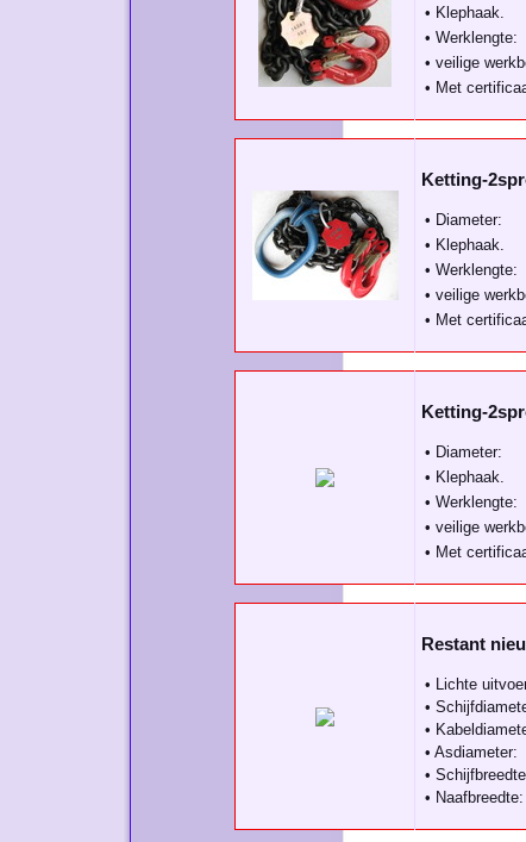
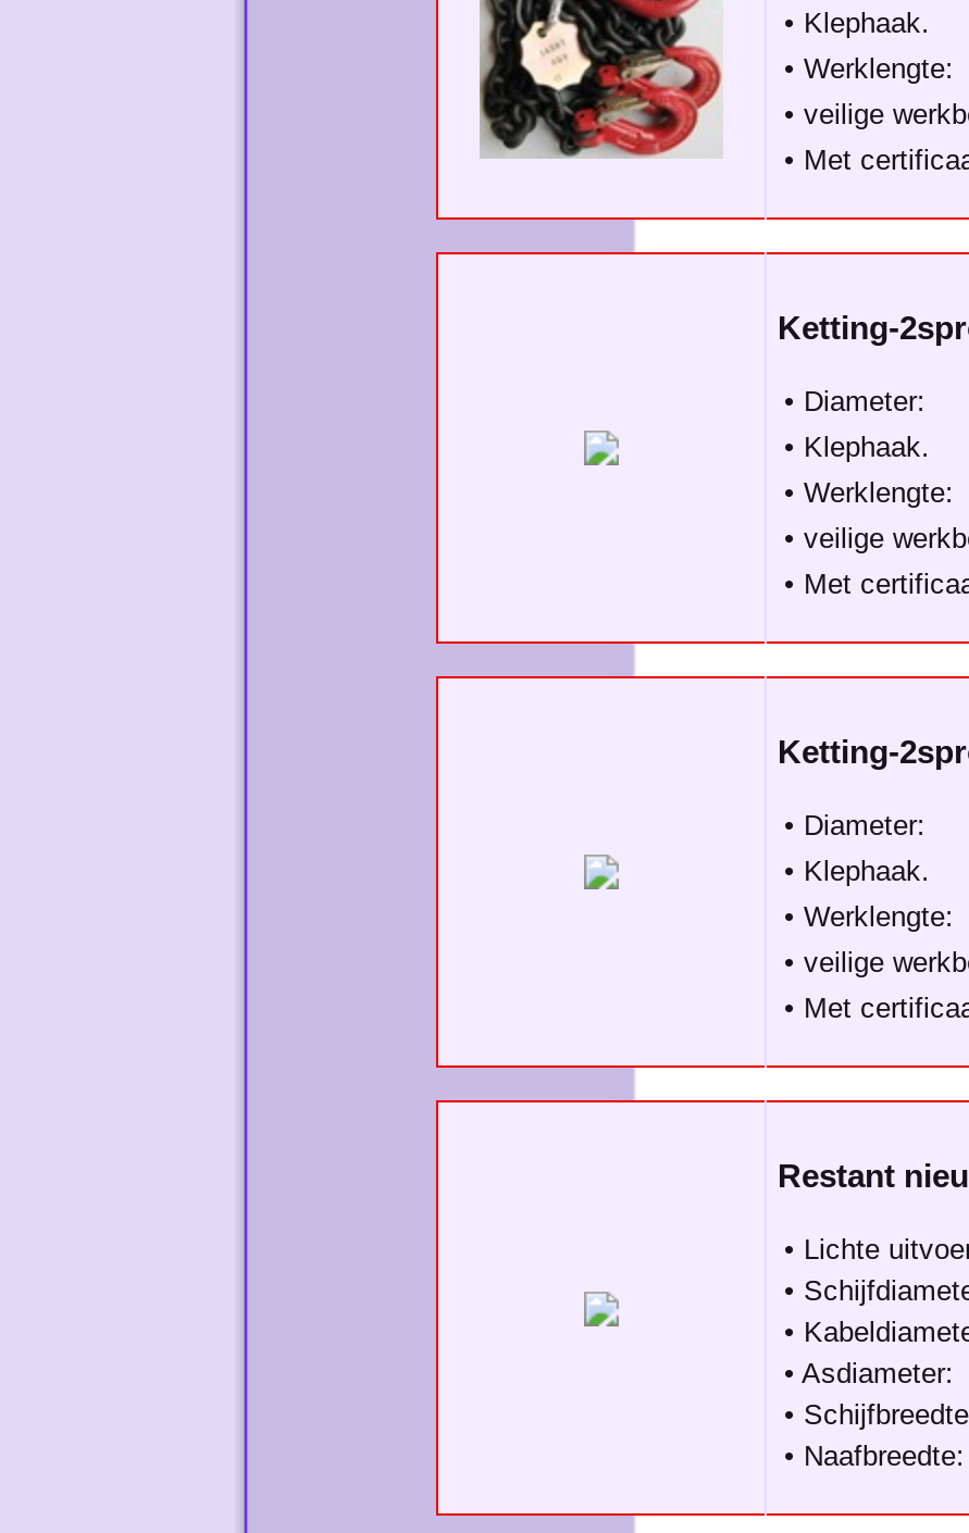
- [image]
